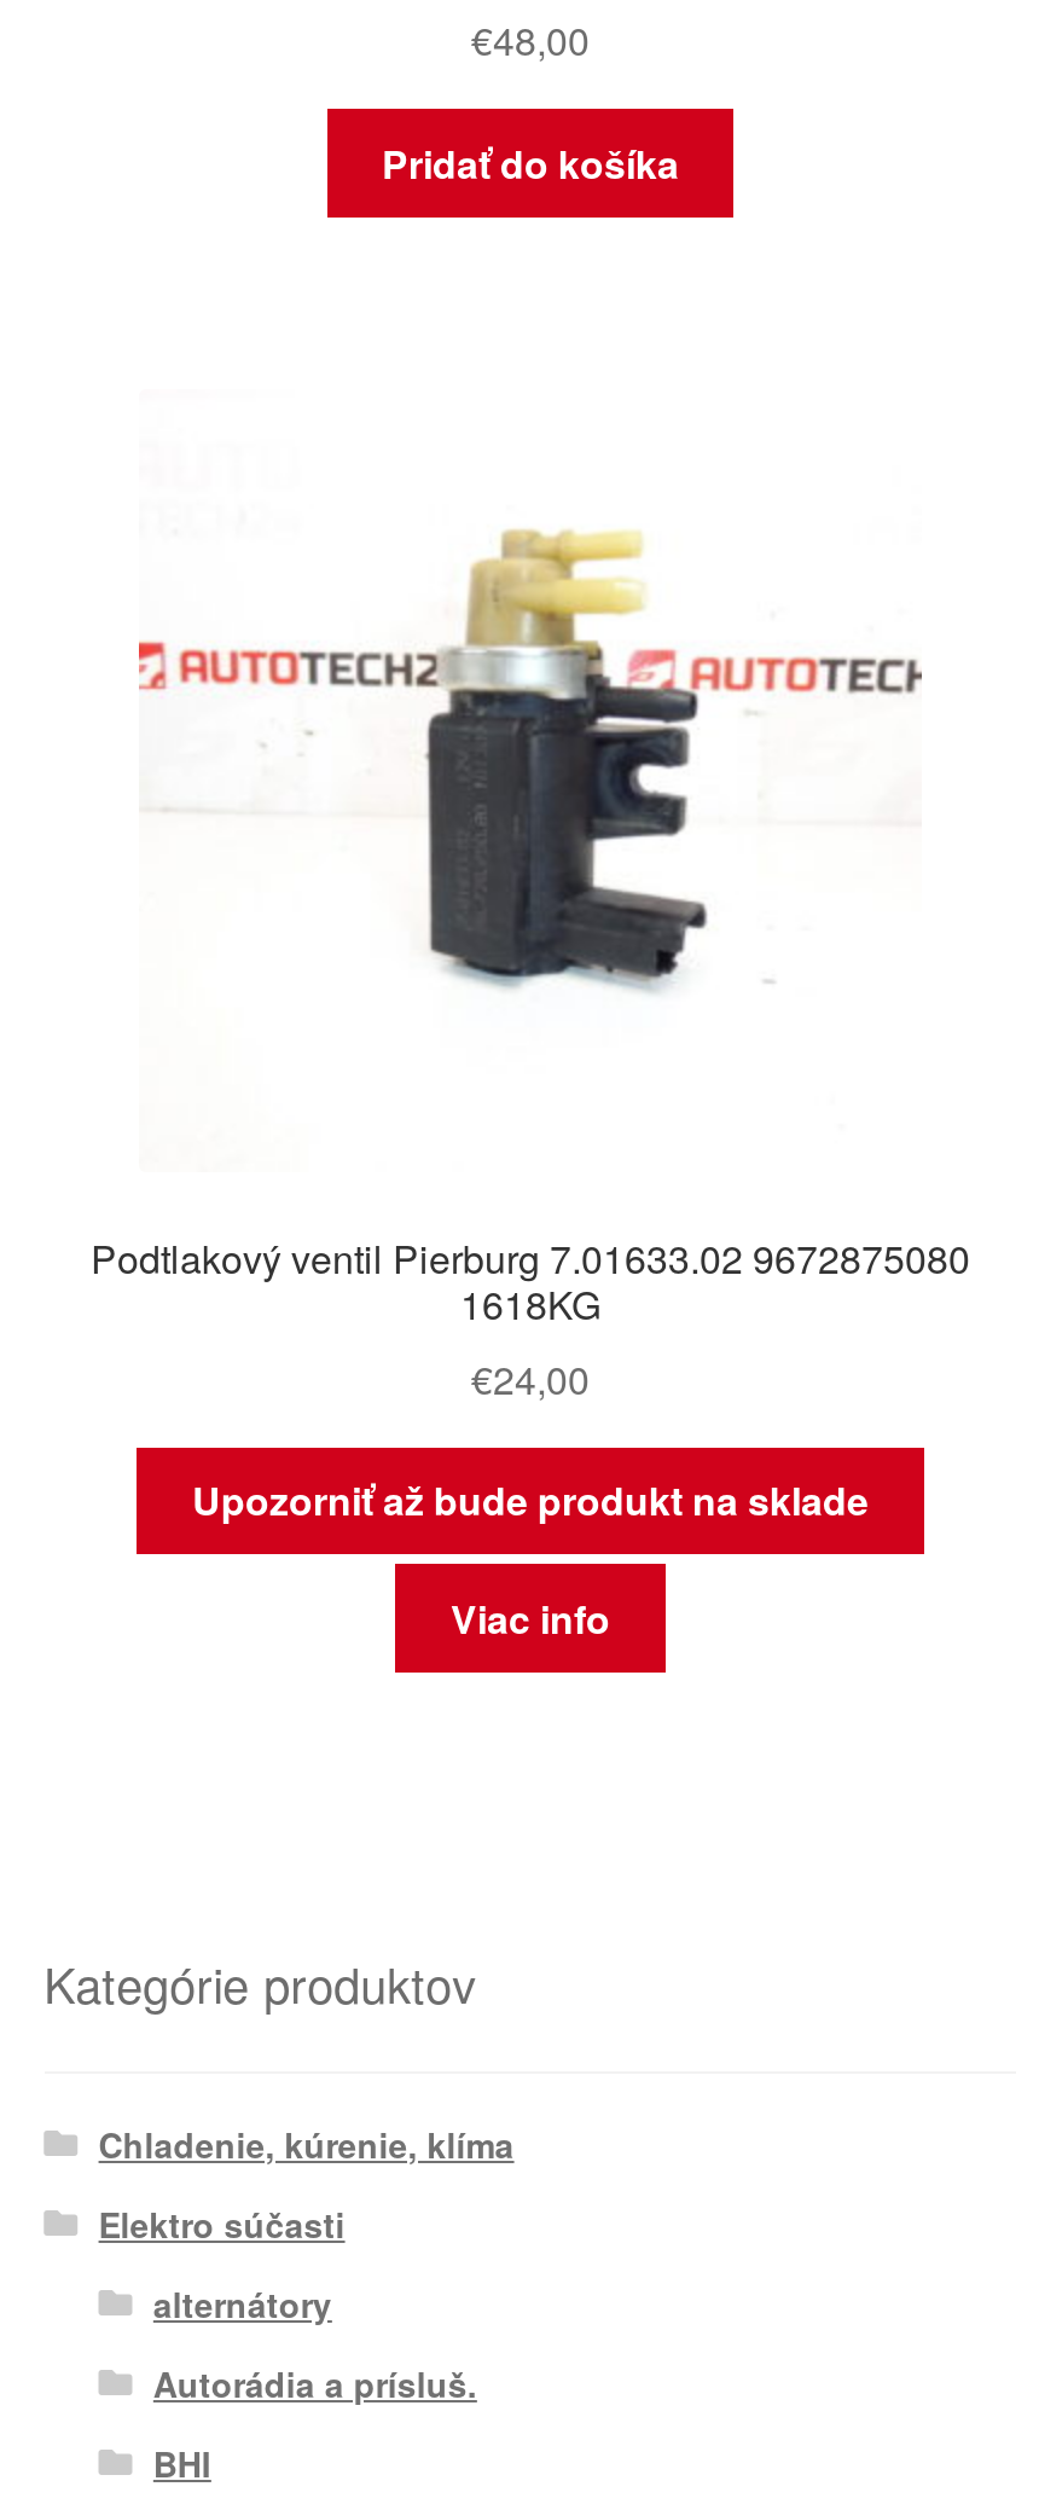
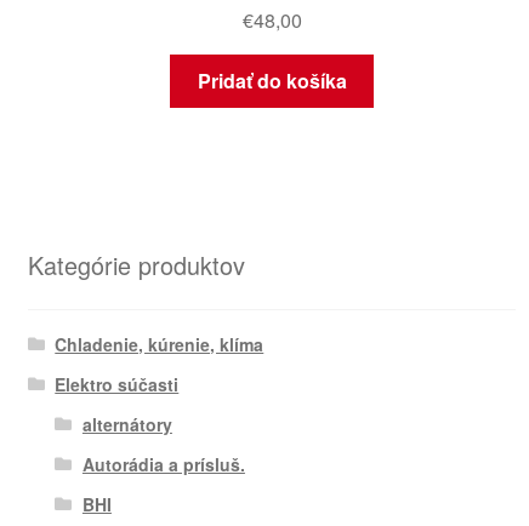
- [image]

- [image]
- Podtlakový ventil Pierburg 7.01633.02 9672875080
- 1618KG
- €24,00
- Upozorniť až bude produkt na sklade
- Viac info
